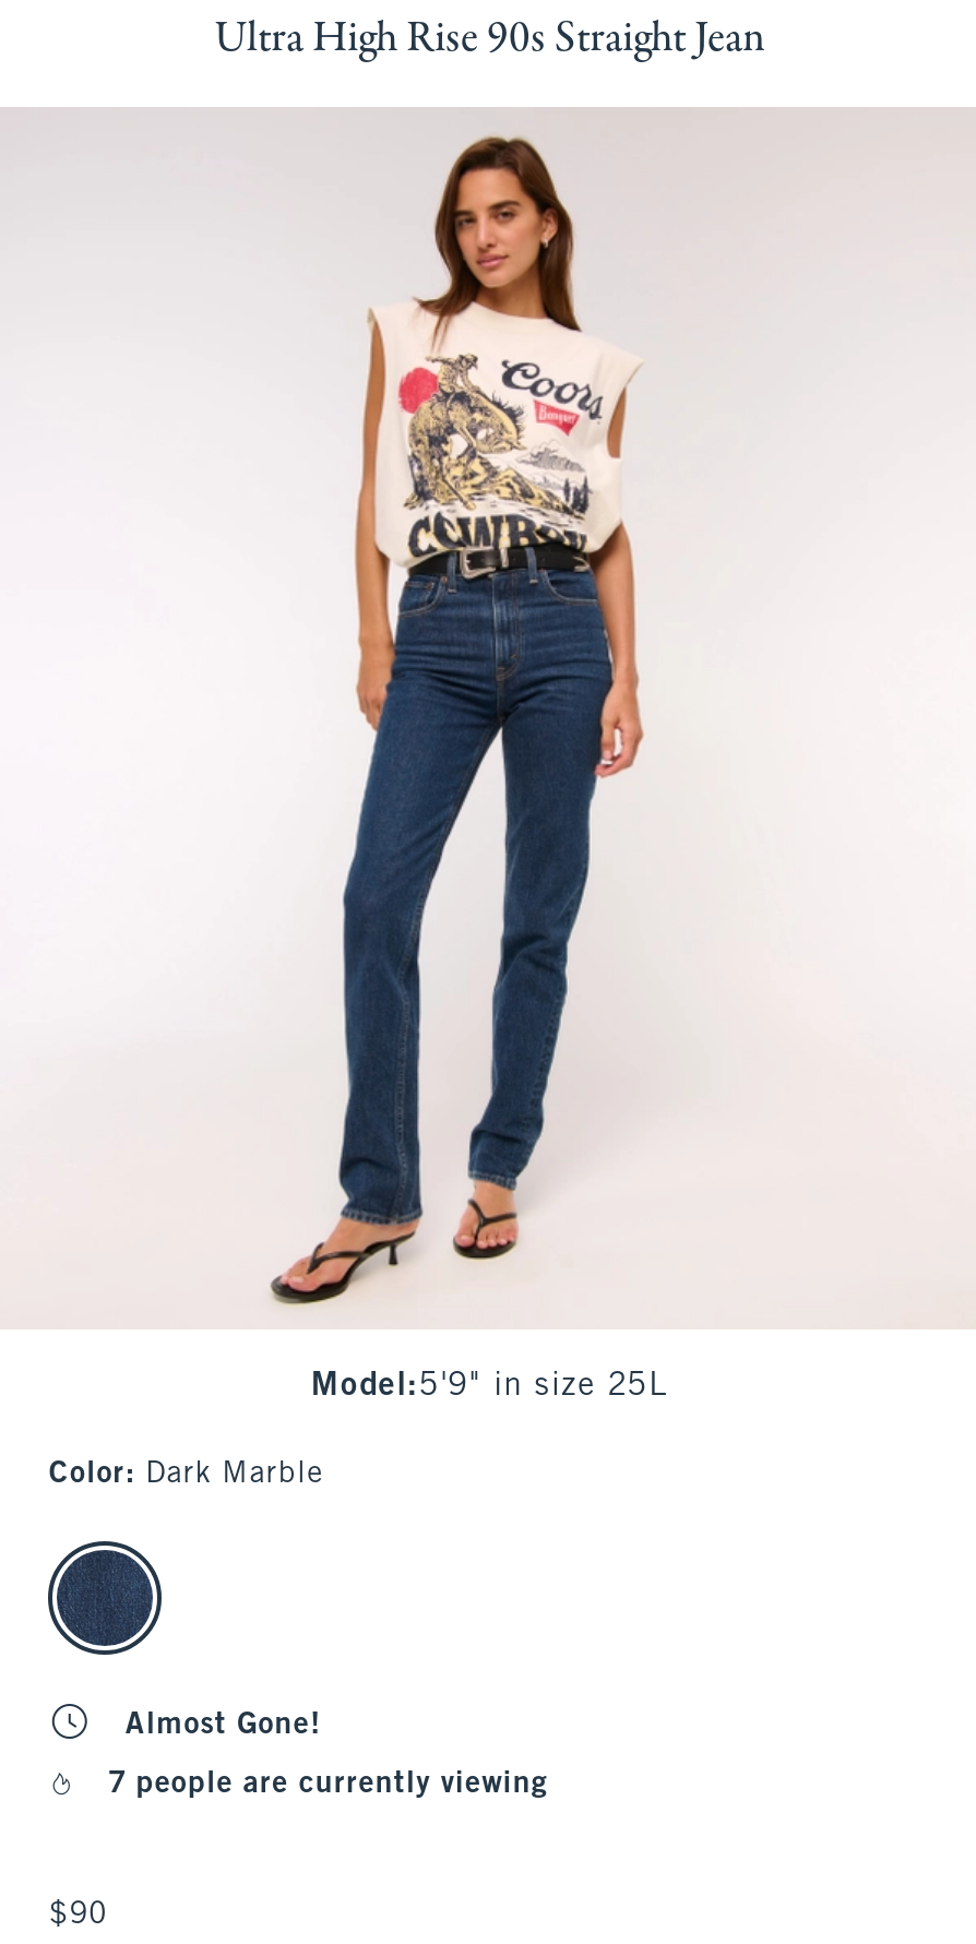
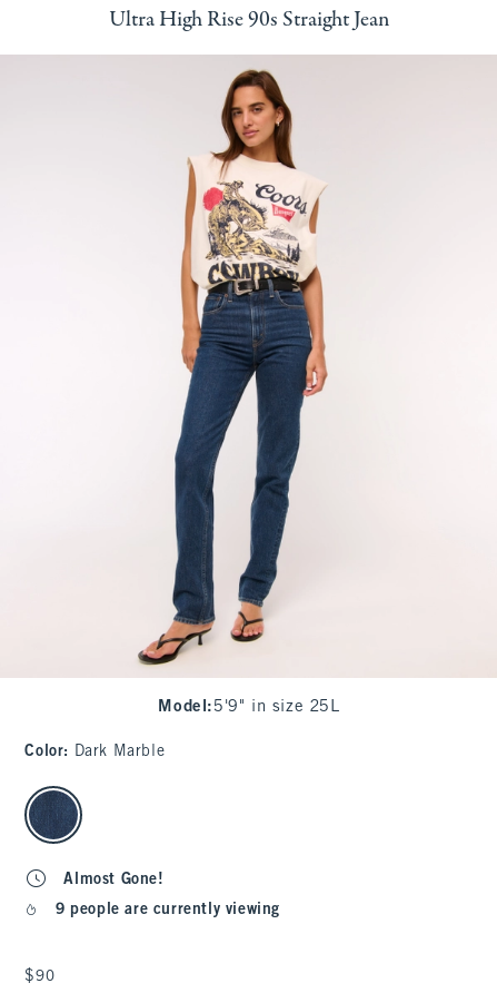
- 7 people are currently viewing
+ 9 people are currently viewing
